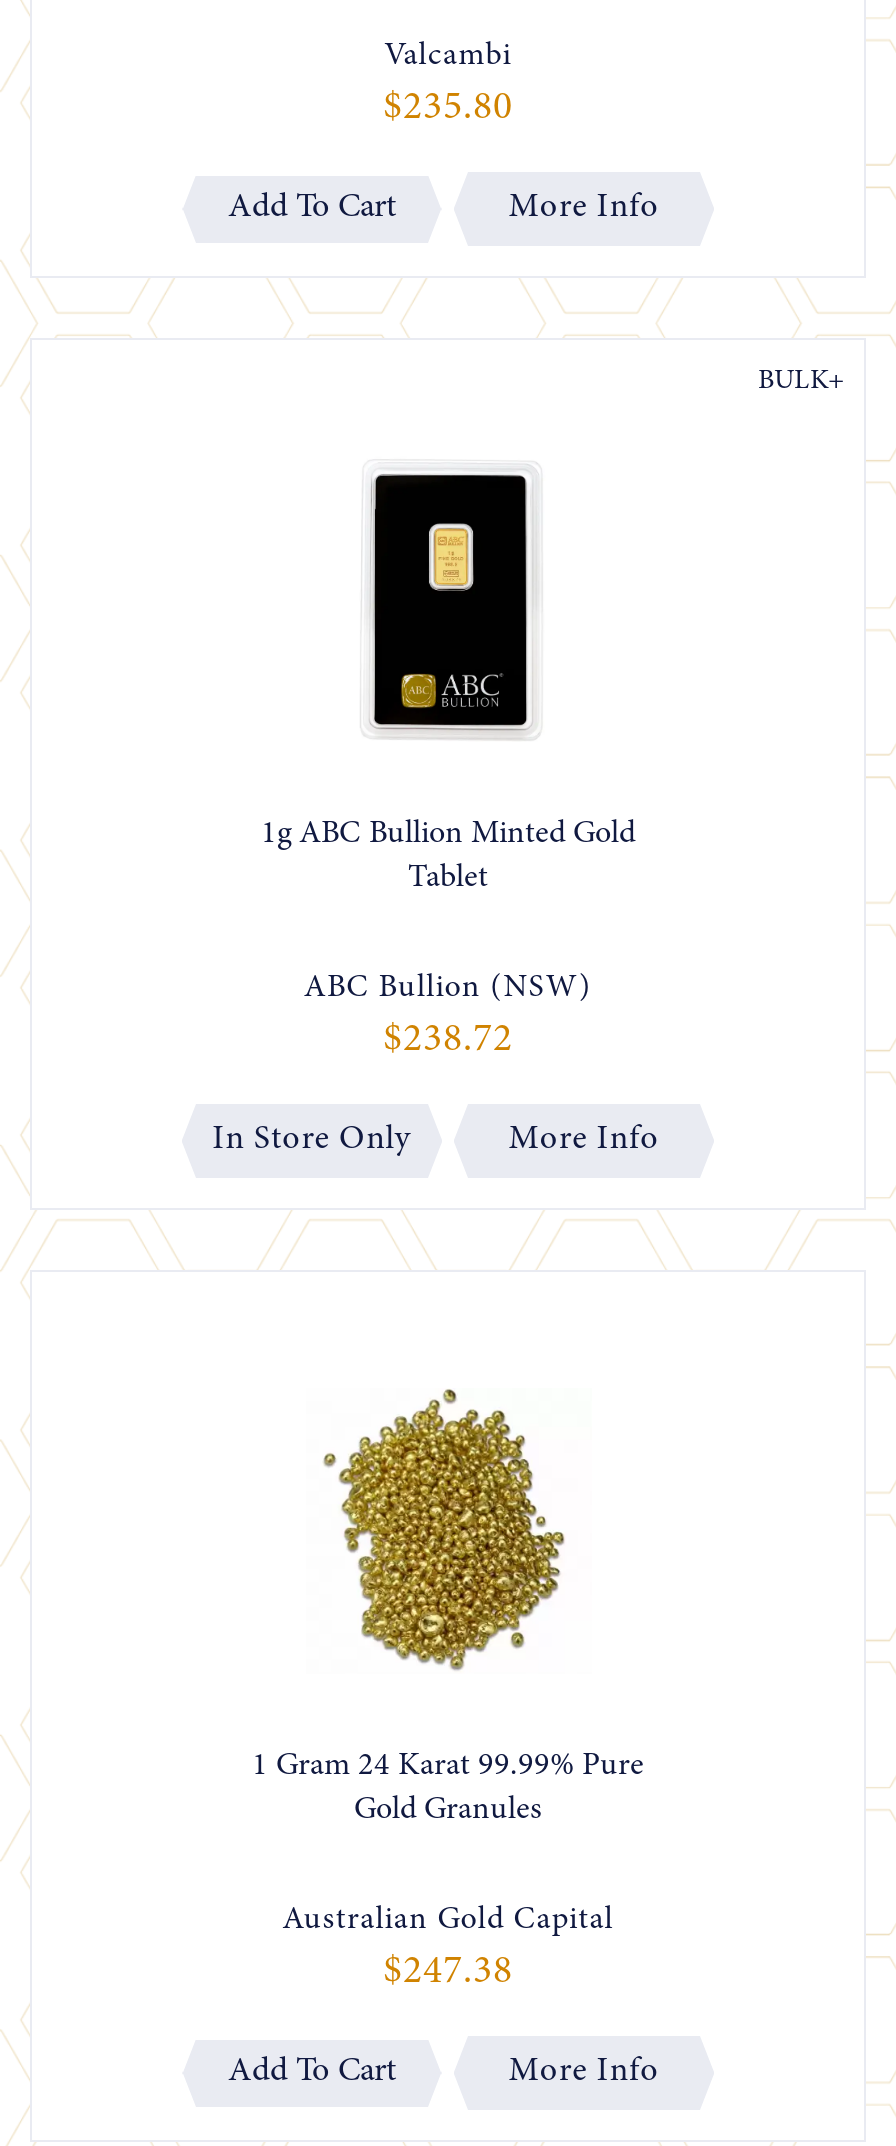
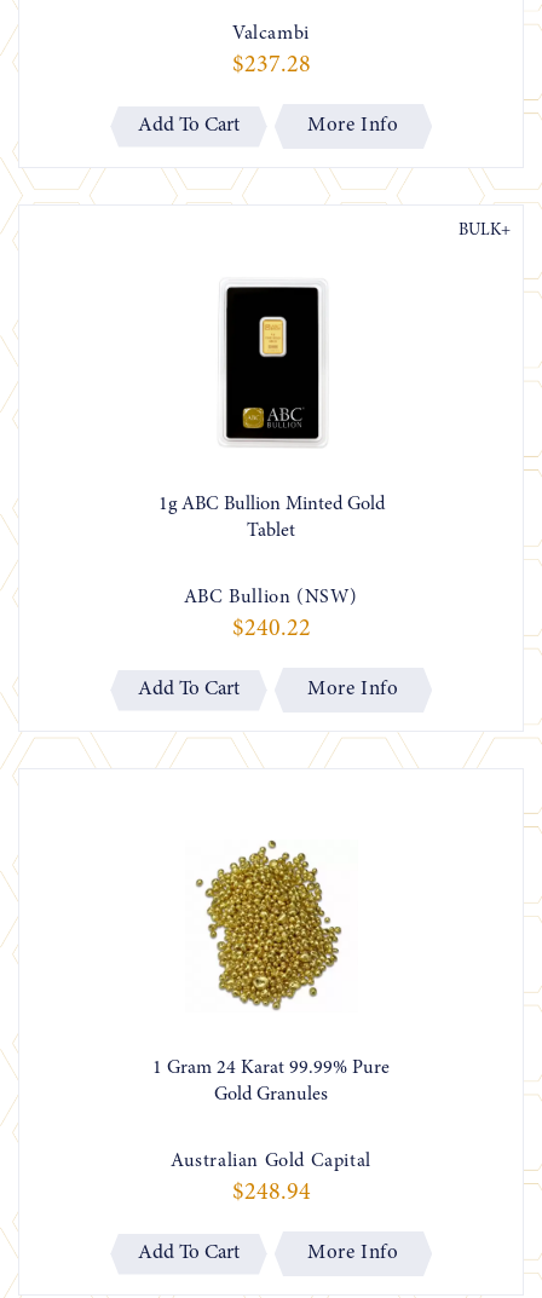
- $235.80
+ $237.28

- $238.72
- In Store Only
+ $240.22

- $247.38
+ $248.94
